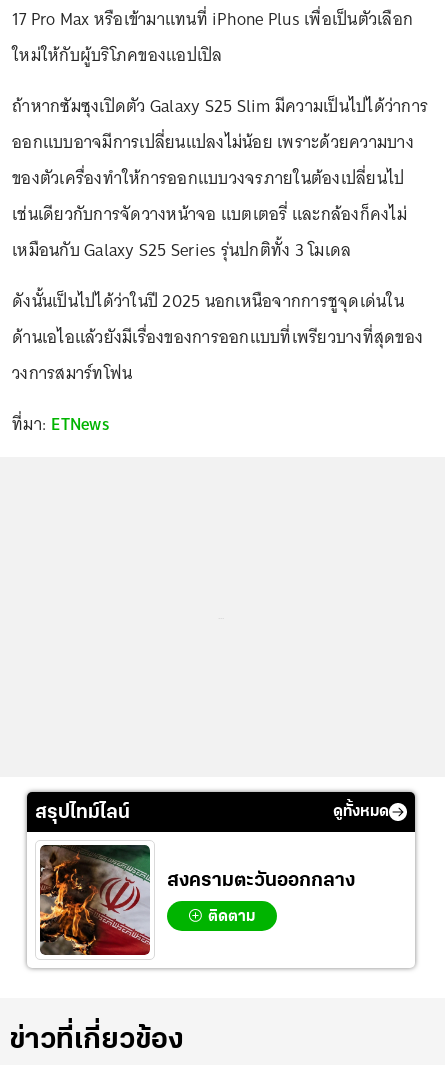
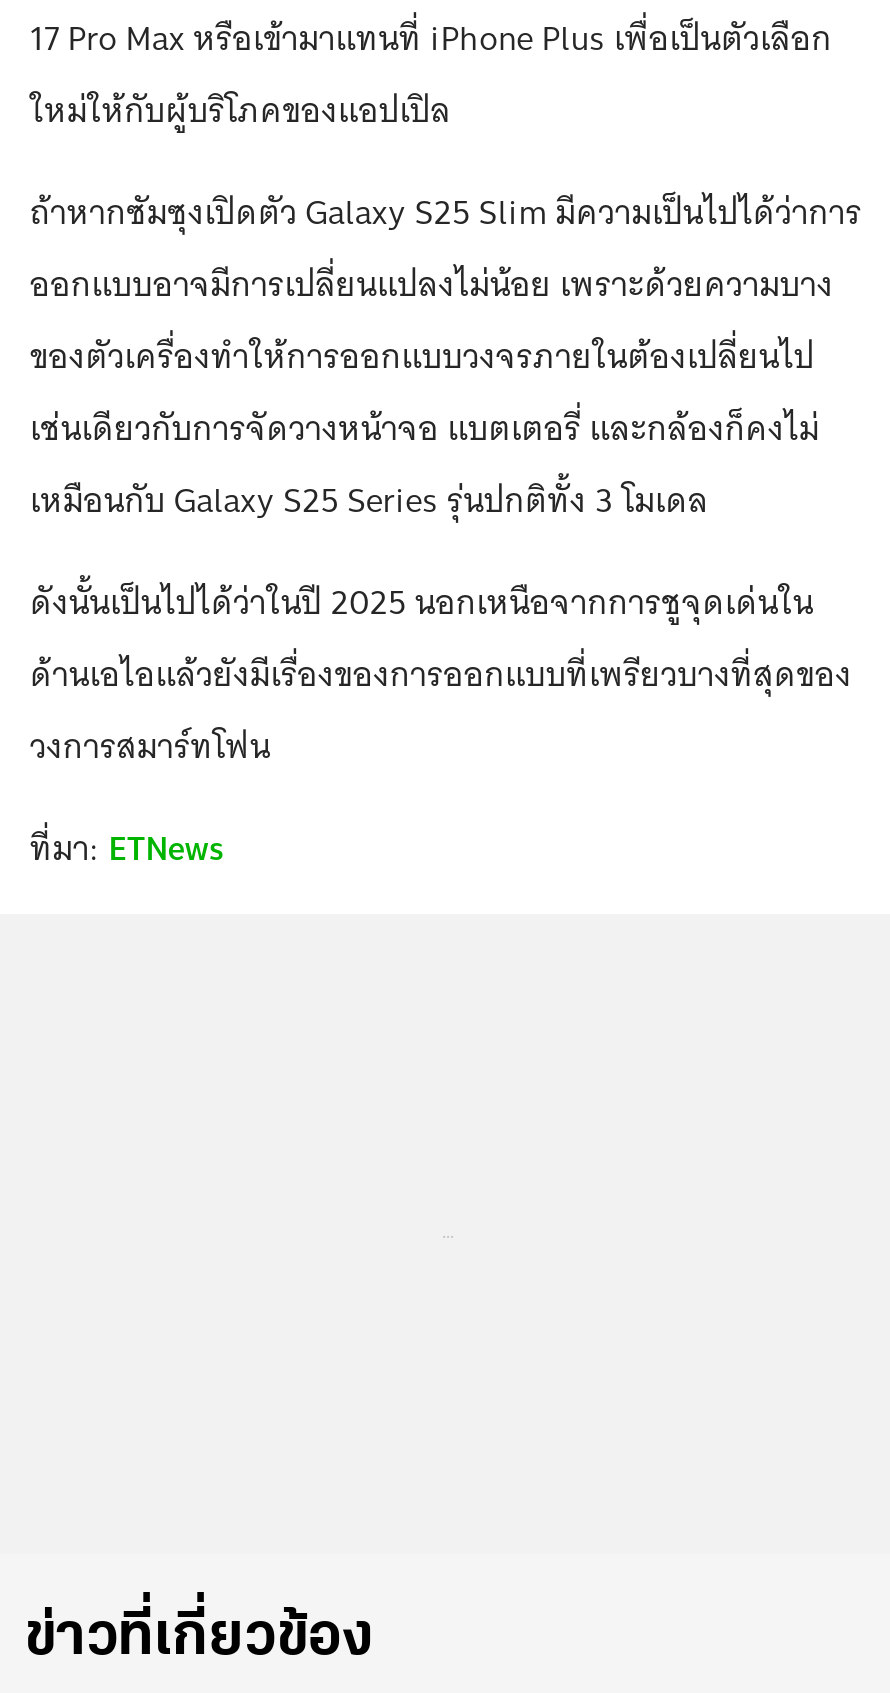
- สรุปไทม์ไลน์
- ดูทั้งหมด

- [image]
- สงครามตะวันออกกลาง
- ติดตาม
